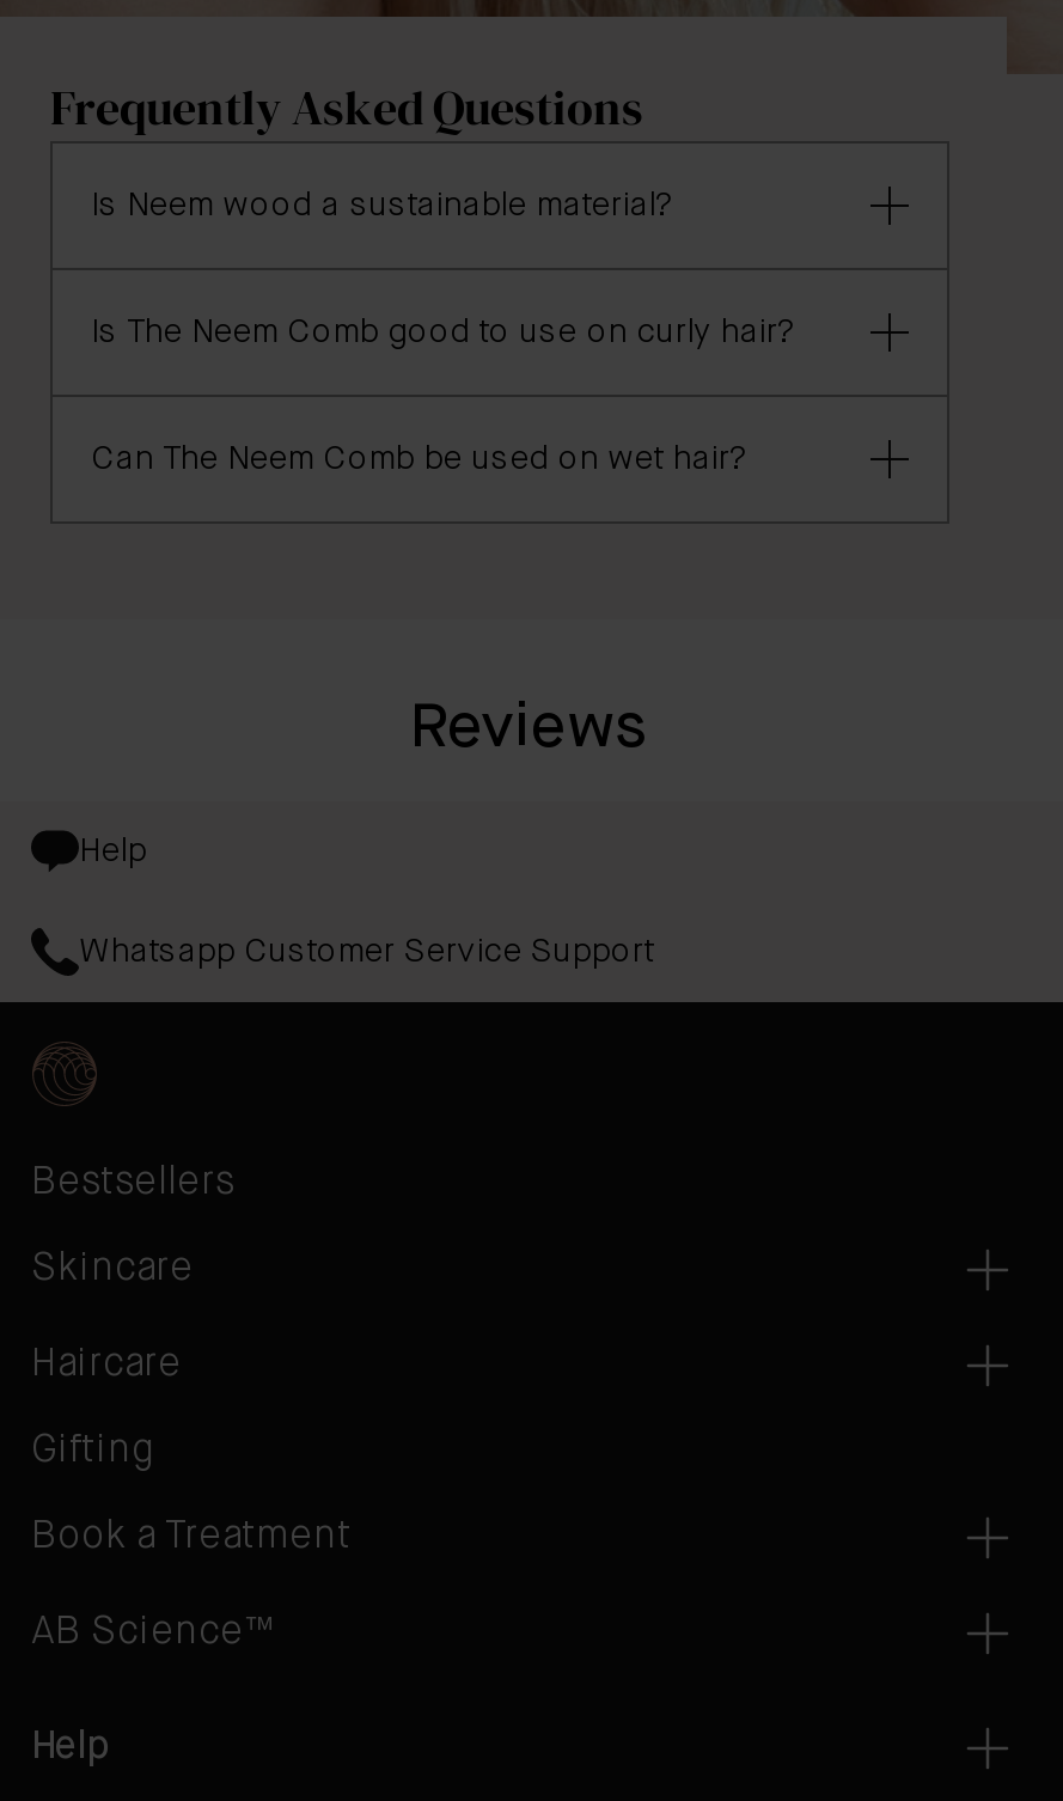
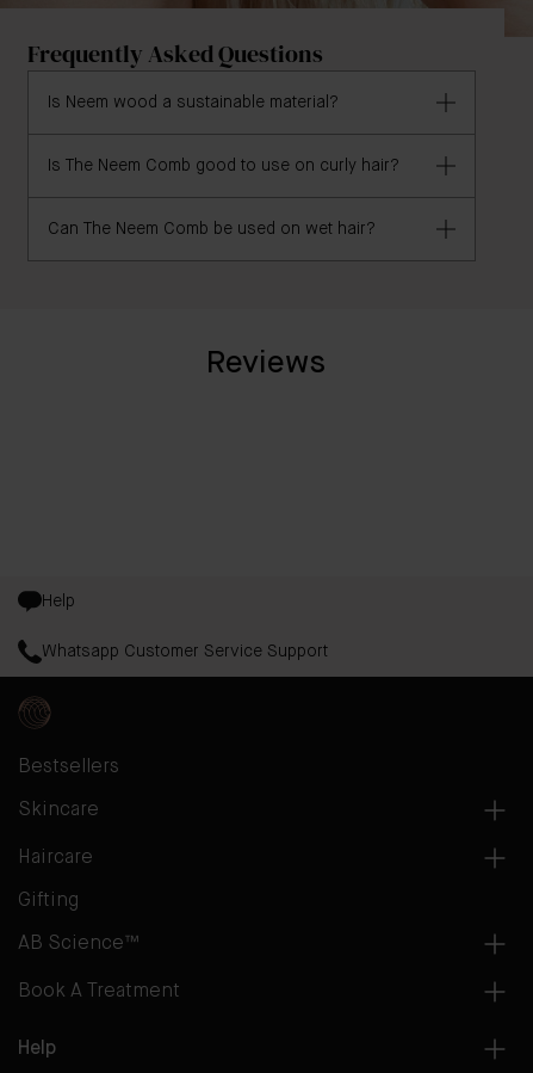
- Book a Treatment

+ Book A Treatment
